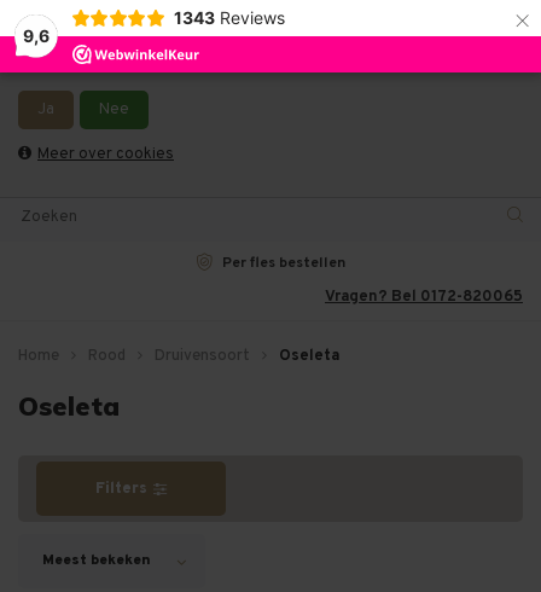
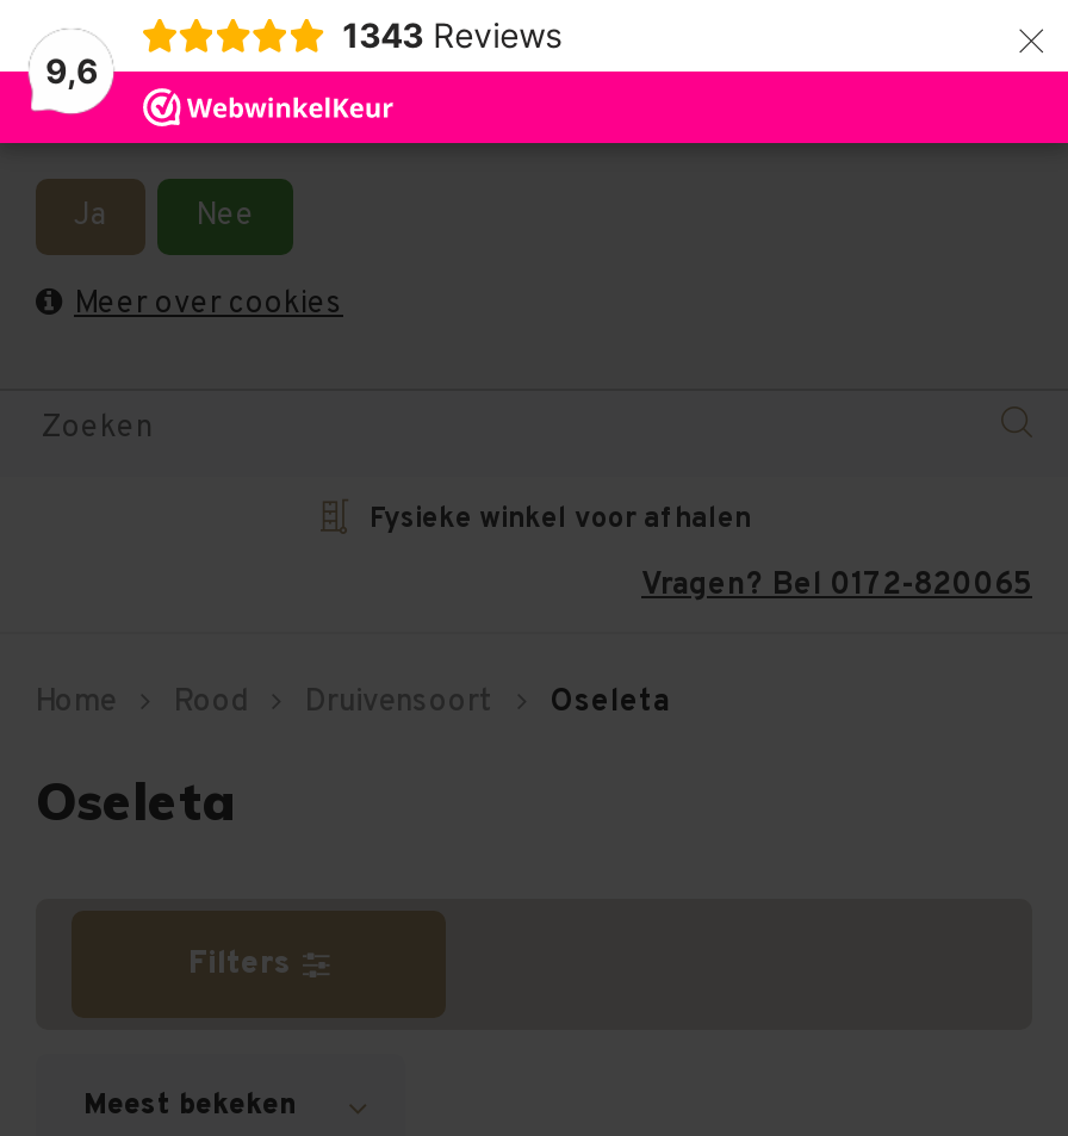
- Per fles bestellen
+ Fysieke winkel voor afhalen
